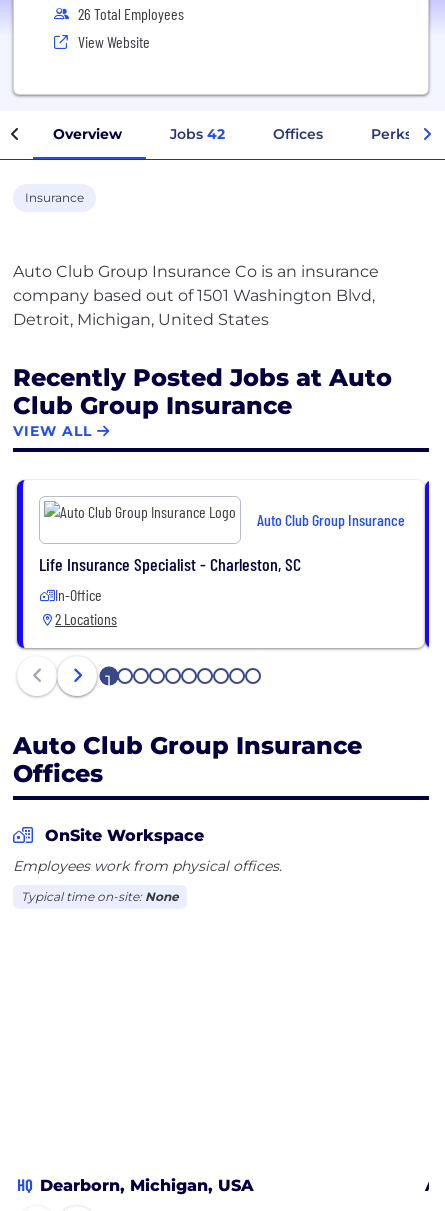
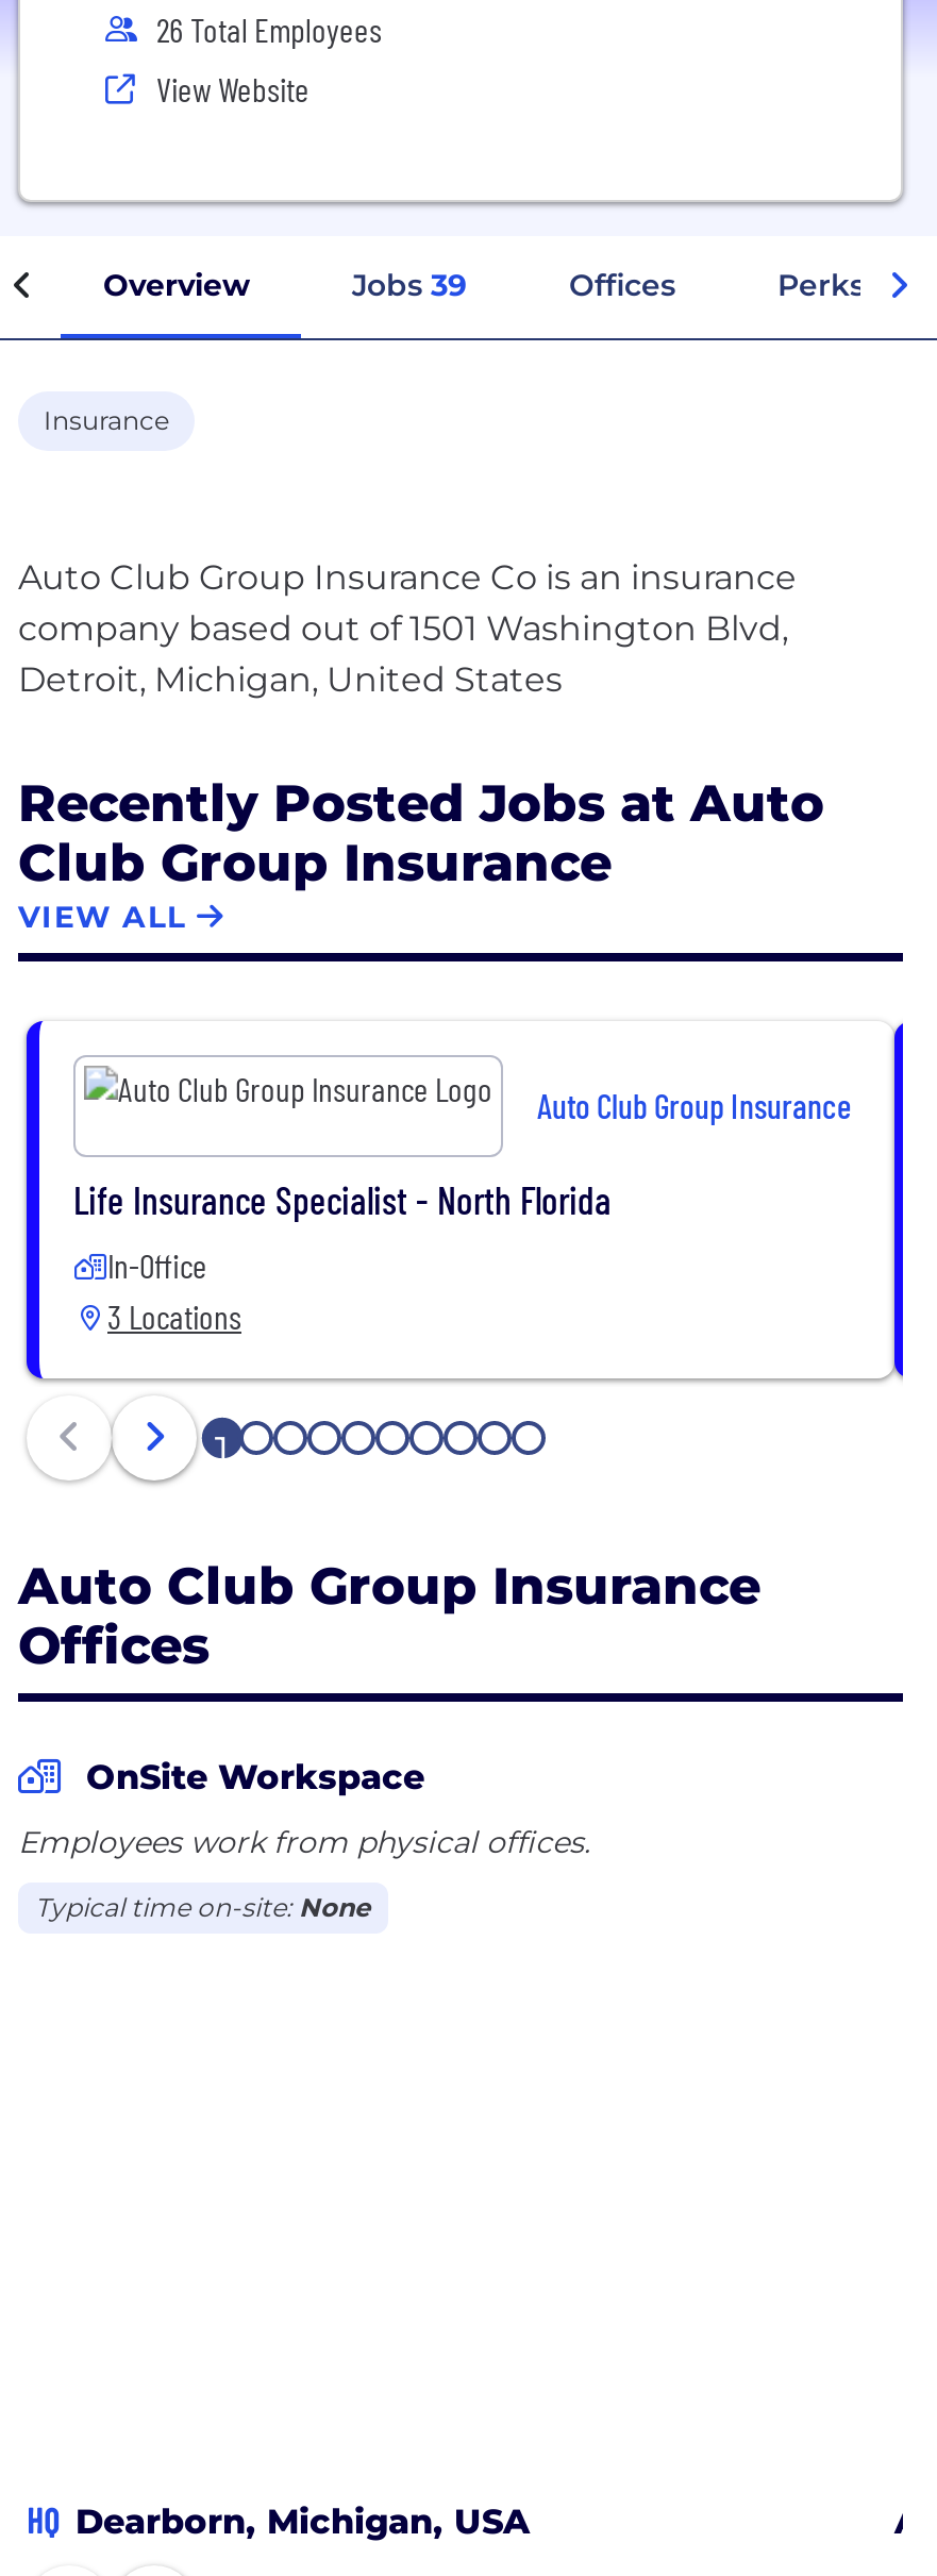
- Jobs 42
+ Jobs 39

- Life Insurance Specialist - Charleston, SC
+ Life Insurance Specialist - North Florida

- 2 Locations
+ 3 Locations
